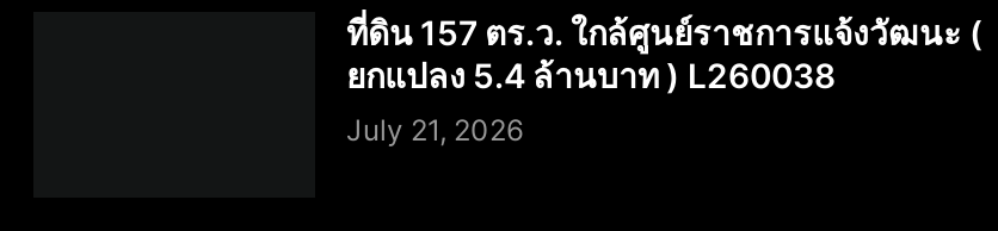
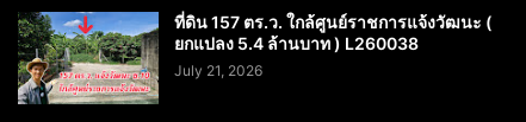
+ [image]
